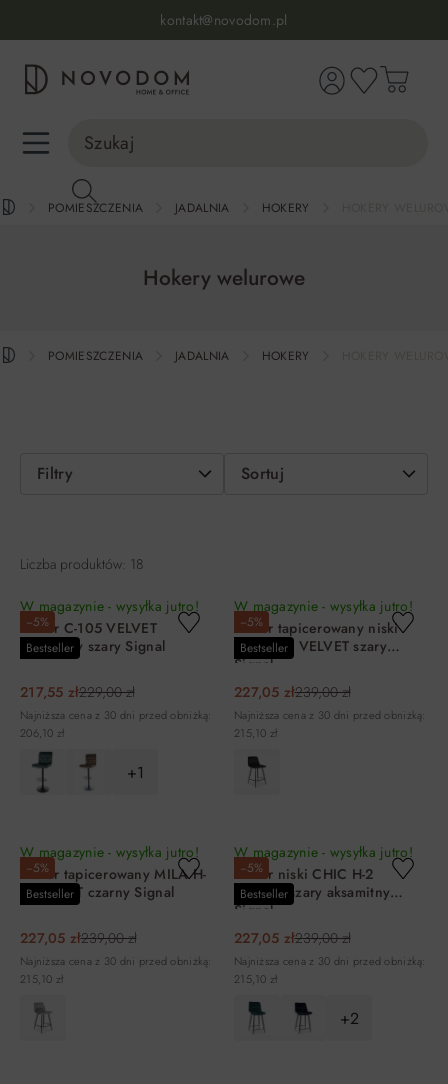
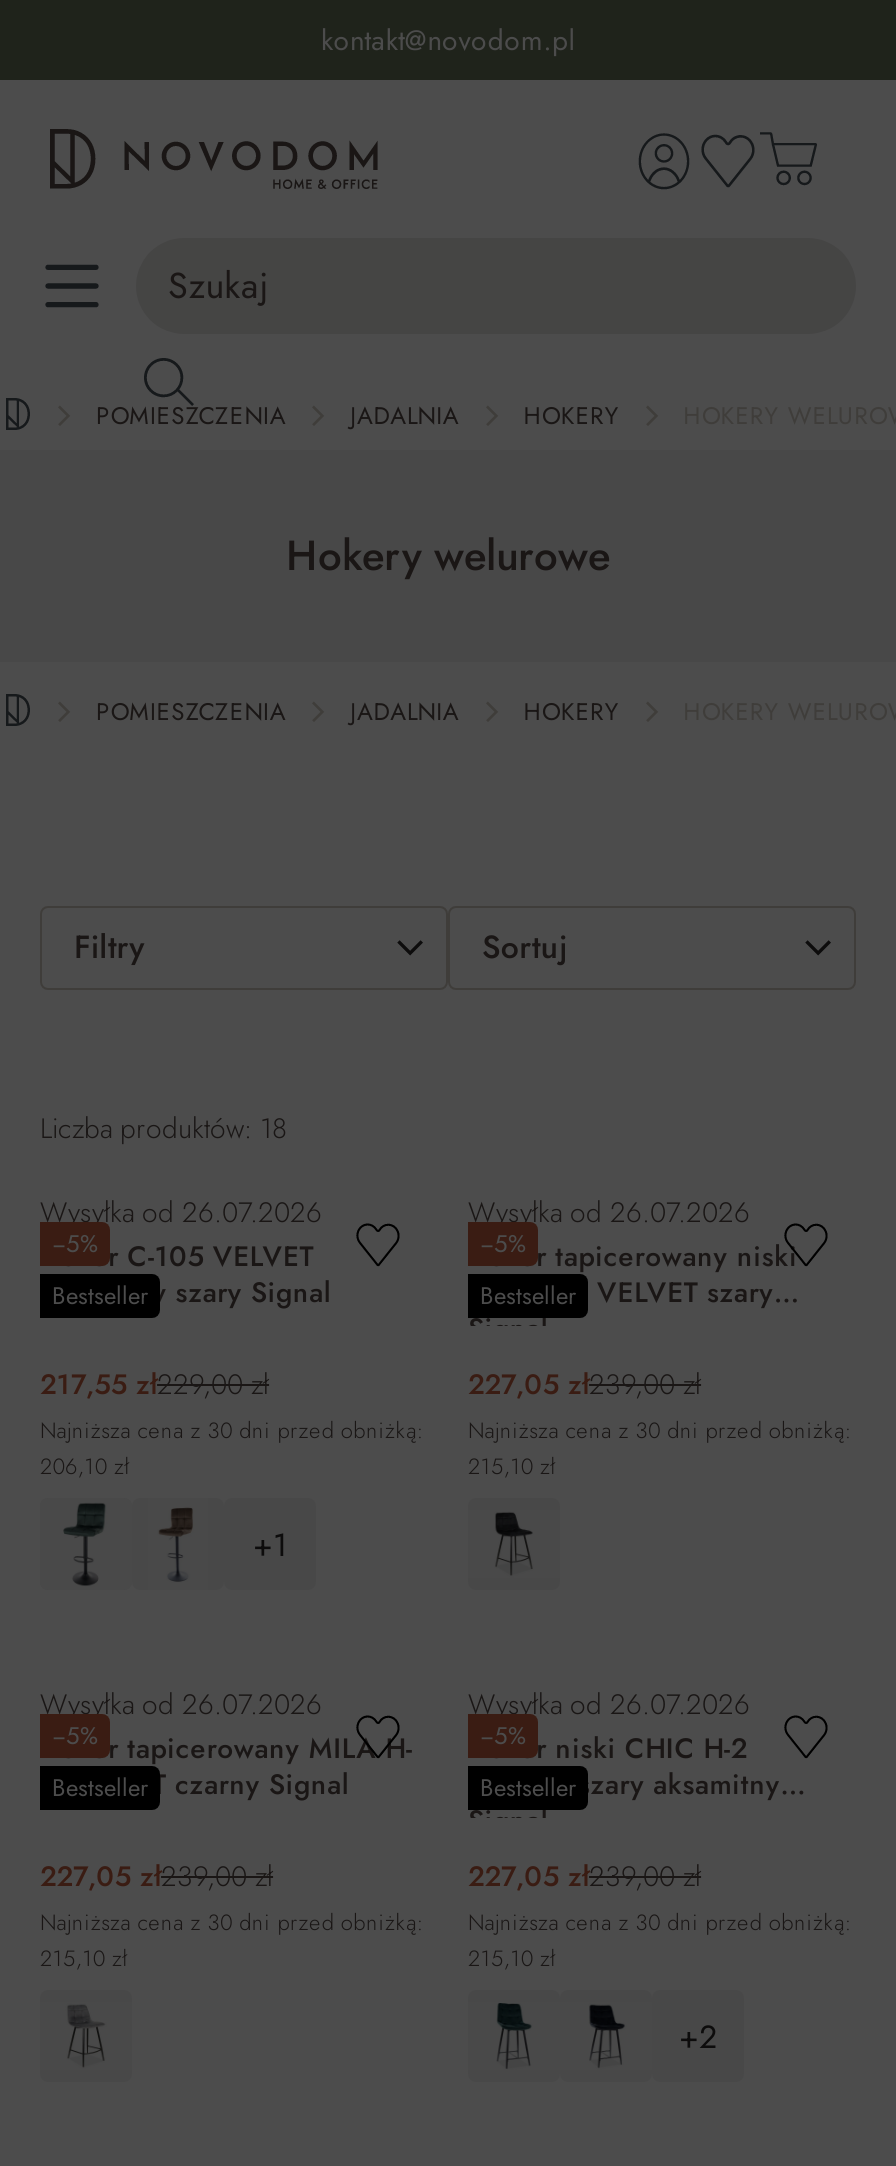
- W magazynie - wysyłka jutro!
+ Wysyłka od 26.07.2026

- W magazynie - wysyłka jutro!
+ Wysyłka od 26.07.2026

- W magazynie - wysyłka jutro!
+ Wysyłka od 26.07.2026

- W magazynie - wysyłka jutro!
+ Wysyłka od 26.07.2026
